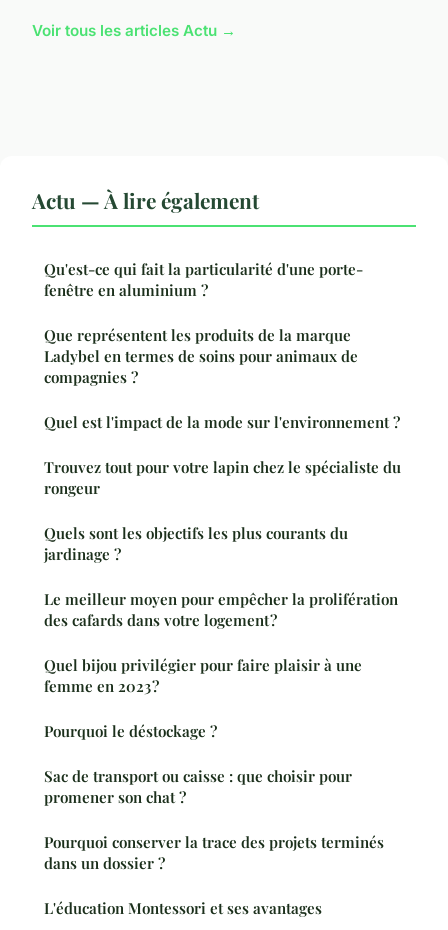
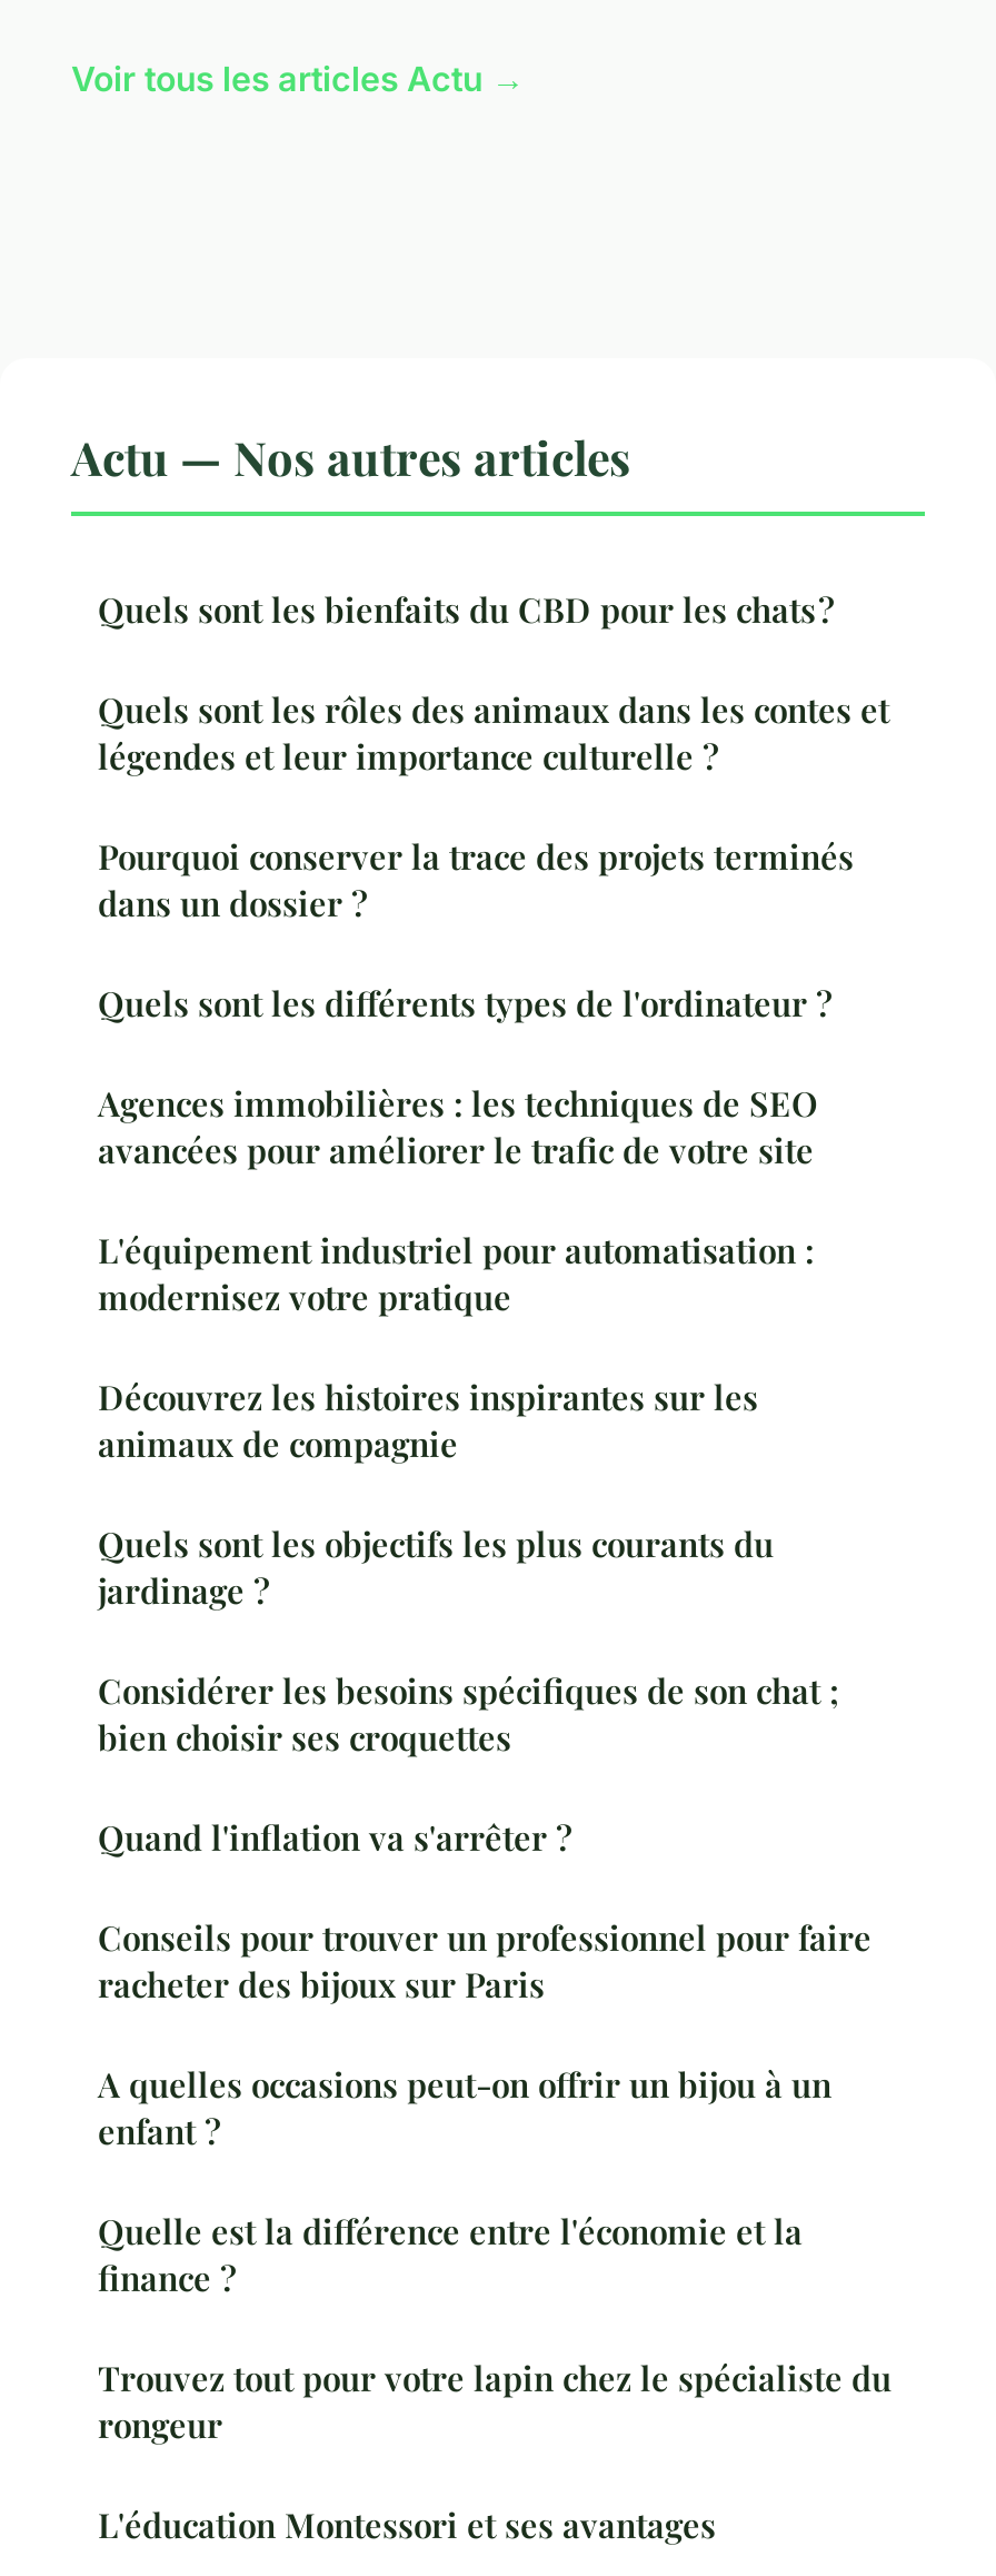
- Actu — À lire également
- Qu'est-ce qui fait la particularité d'une porte-
- fenêtre en aluminium ?
- Que représentent les produits de la marque
- Ladybel en termes de soins pour animaux de
- compagnies ?
- Quel est l'impact de la mode sur l'environnement ?
+ Actu — Nos autres articles
+ Quels sont les bienfaits du CBD pour les chats ?
+ Quels sont les rôles des animaux dans les contes et
+ légendes et leur importance culturelle ?
+ Quels sont les différents types de l'ordinateur ?
+ Agences immobilières : les techniques de SEO
+ avancées pour améliorer le trafic de votre site
+ L'équipement industriel pour automatisation :
+ modernisez votre pratique
+ Découvrez les histoires inspirantes sur les
+ animaux de compagnie
+ Considérer les besoins spécifiques de son chat ;
+ bien choisir ses croquettes
+ Quand l'inflation va s'arrêter ?
+ Conseils pour trouver un professionnel pour faire
+ racheter des bijoux sur Paris
+ A quelles occasions peut-on offrir un bijou à un
+ enfant ?
+ Quelle est la différence entre l'économie et la
+ finance ?

moved down: Trouvez tout pour votre lapin chez le spécialiste du | rongeur

moved up: Quels sont les objectifs les plus courants du | jardinage ?

- Le meilleur moyen pour empêcher la prolifération
- des cafards dans votre logement ?
- Quel bijou privilégier pour faire plaisir à une
- femme en 2023 ?
- Pourquoi le déstockage ?
- Sac de transport ou caisse : que choisir pour
- promener son chat ?

moved up: Pourquoi conserver la trace des projets terminés | dans un dossier ?
